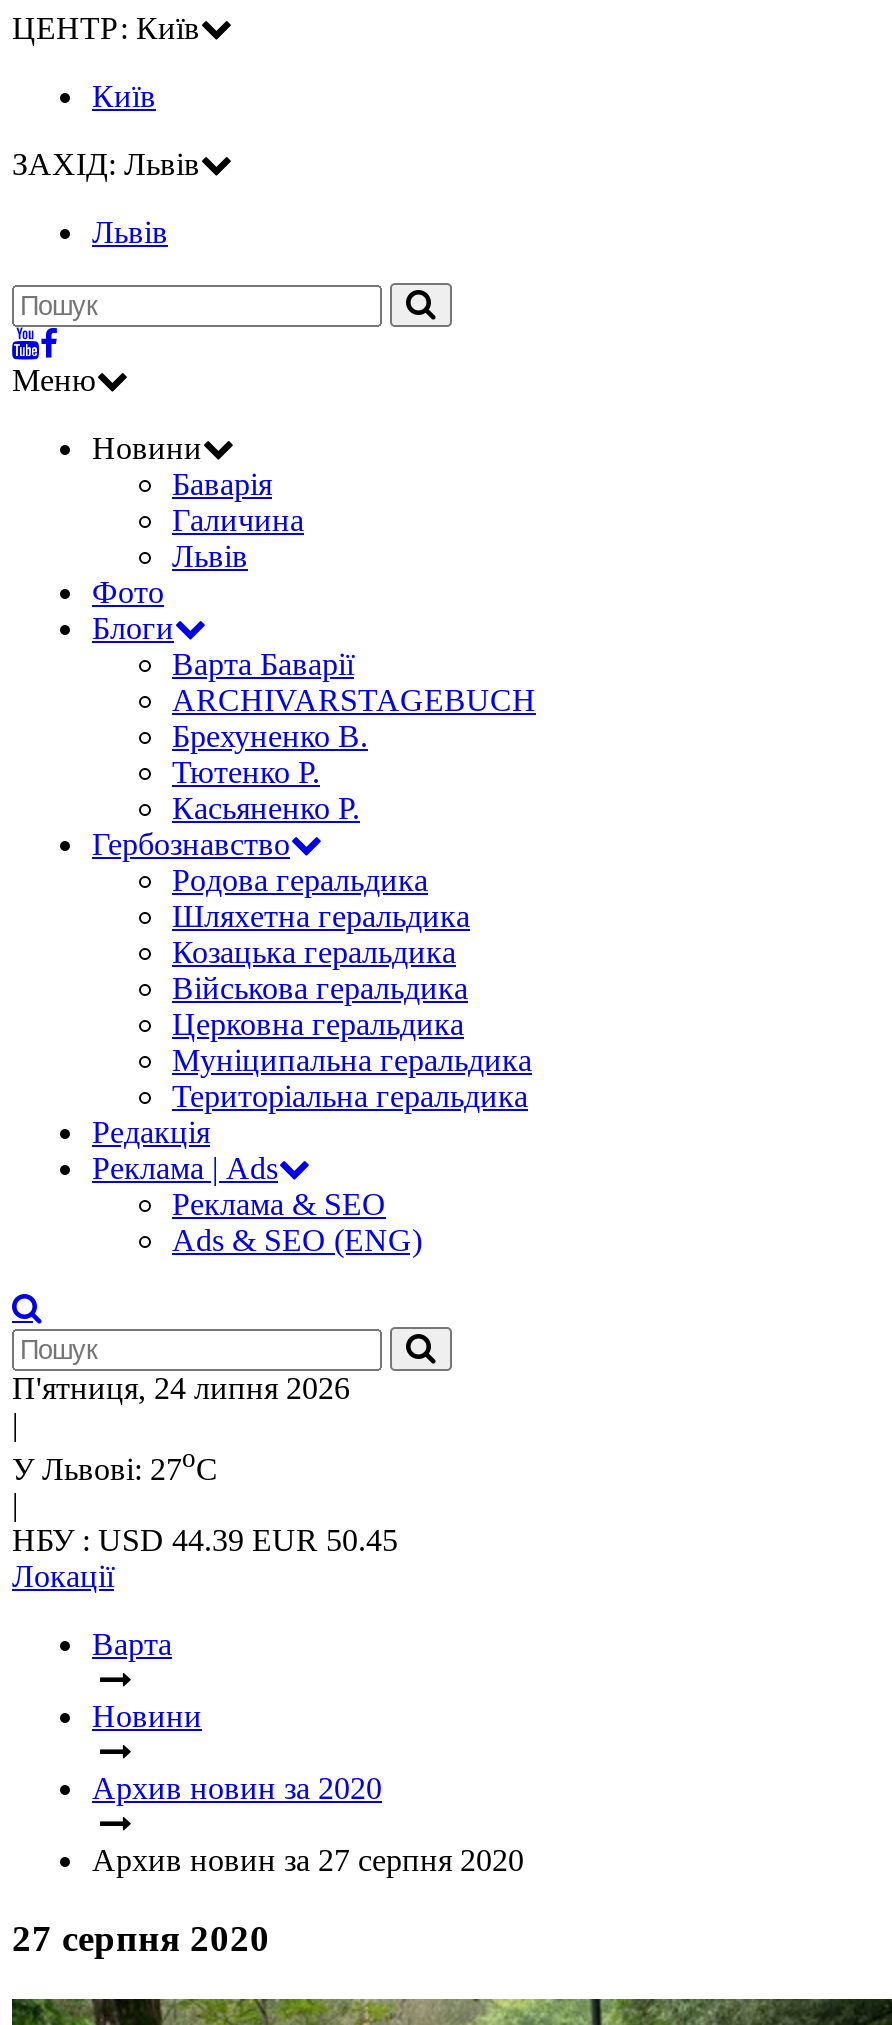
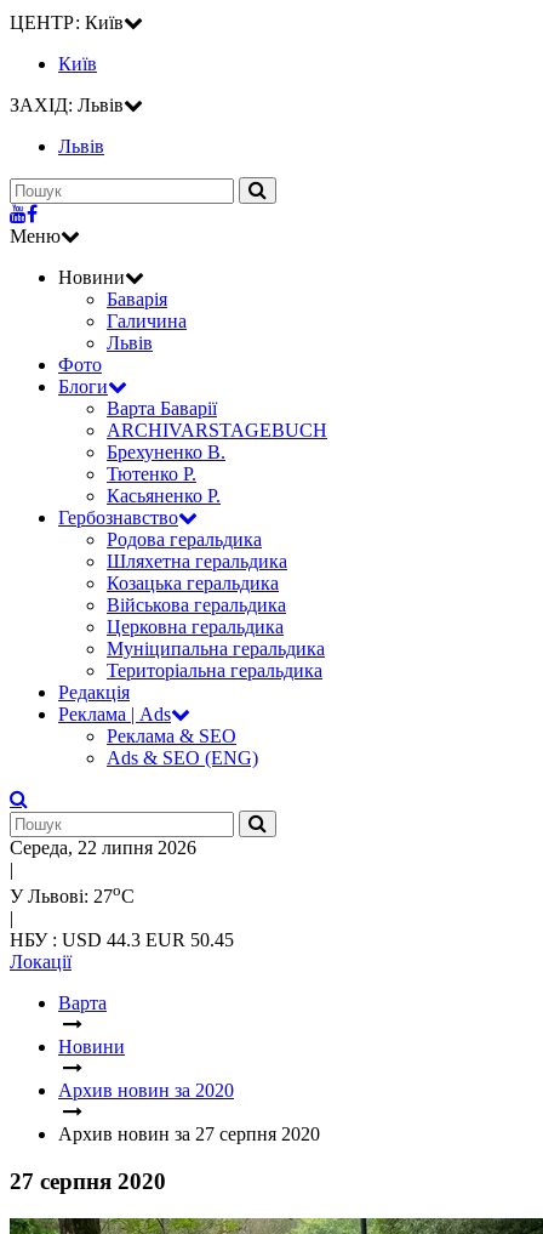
- П'ятниця, 24 липня 2026
+ Середа, 22 липня 2026

- НБУ : USD 44.39 EUR 50.45
+ НБУ : USD 44.3 EUR 50.45
